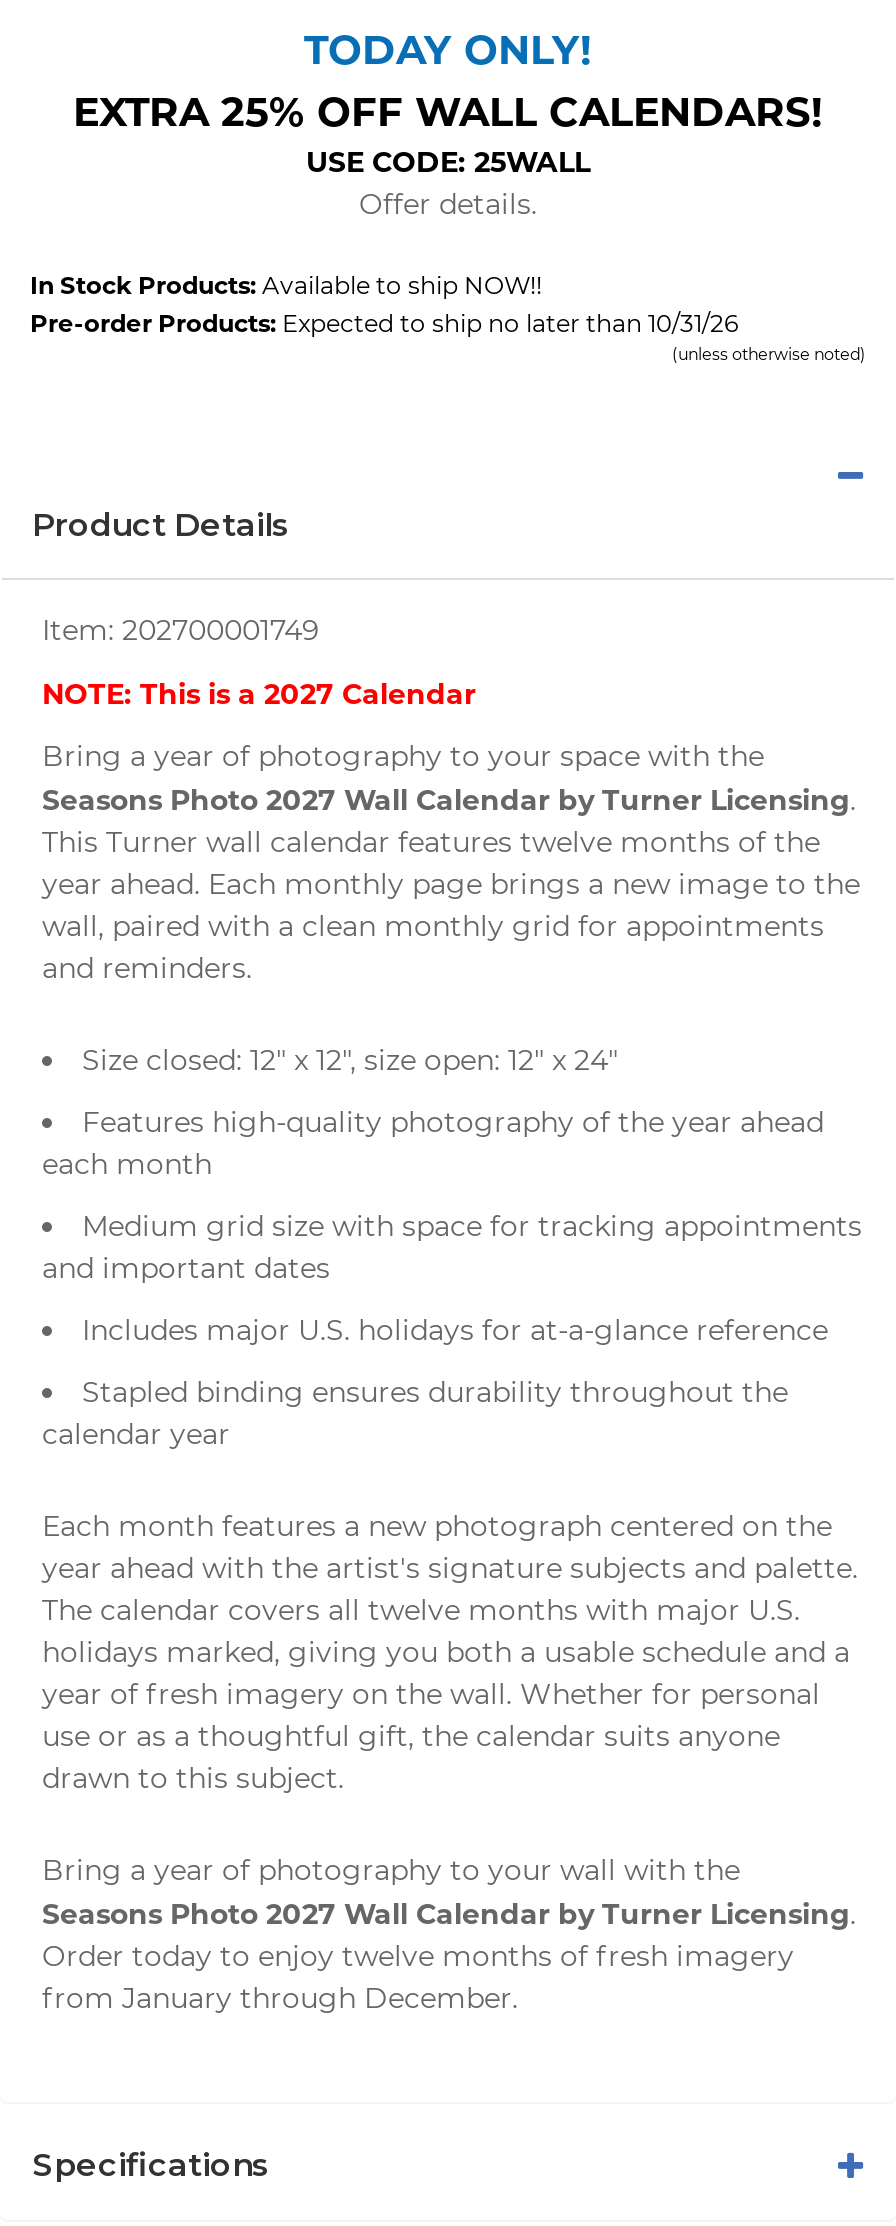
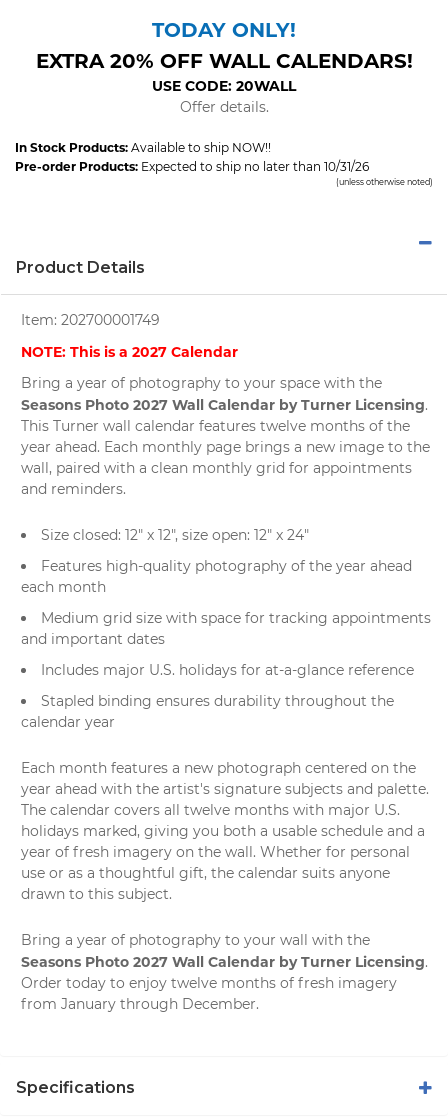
- EXTRA 25% OFF WALL CALENDARS!
+ EXTRA 20% OFF WALL CALENDARS!

- USE CODE: 25WALL
+ USE CODE: 20WALL
